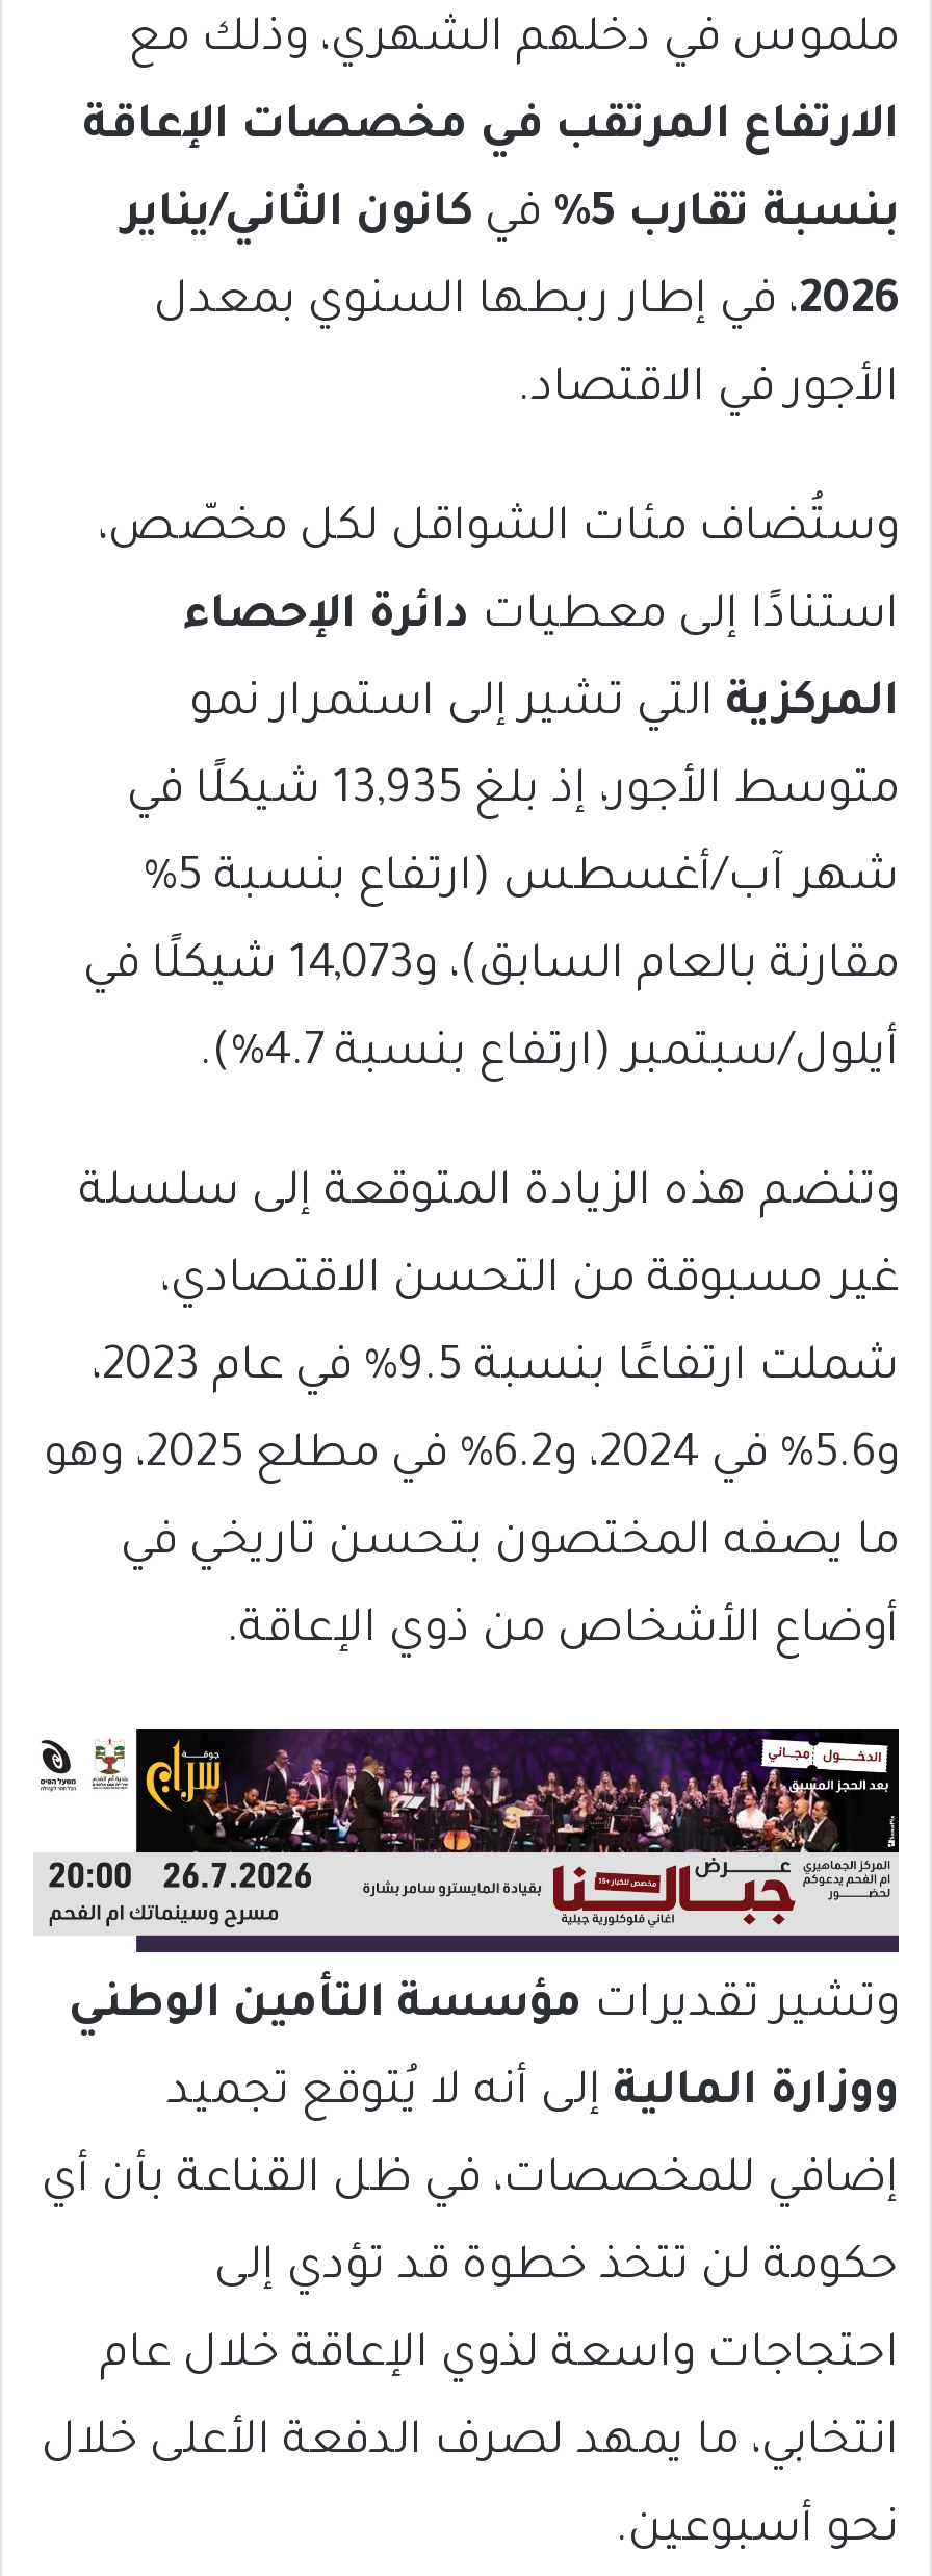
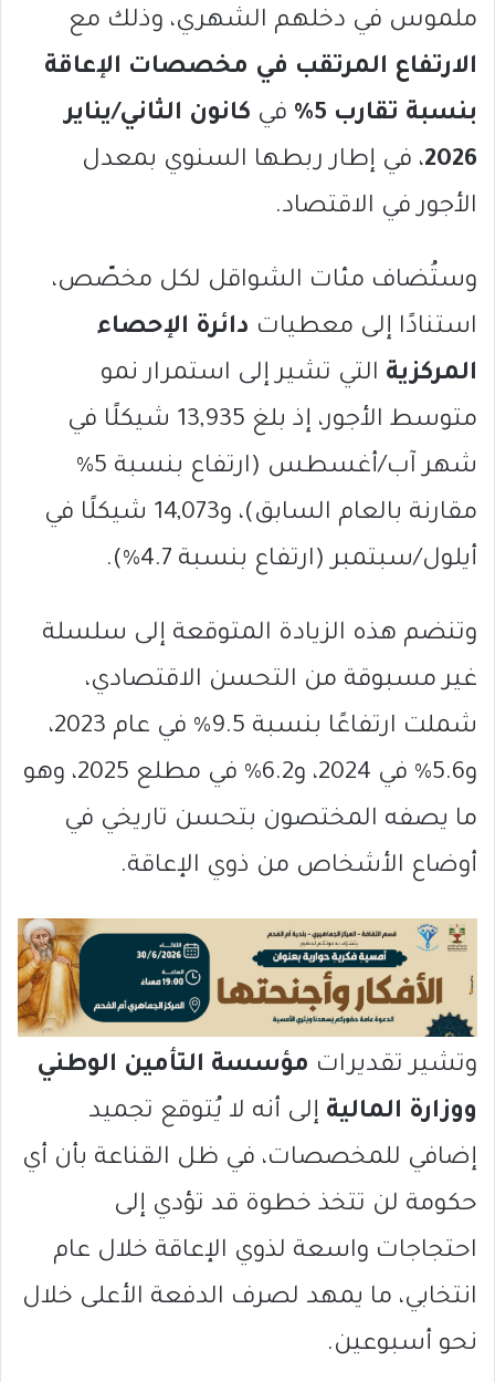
- [image]
+ [image]
